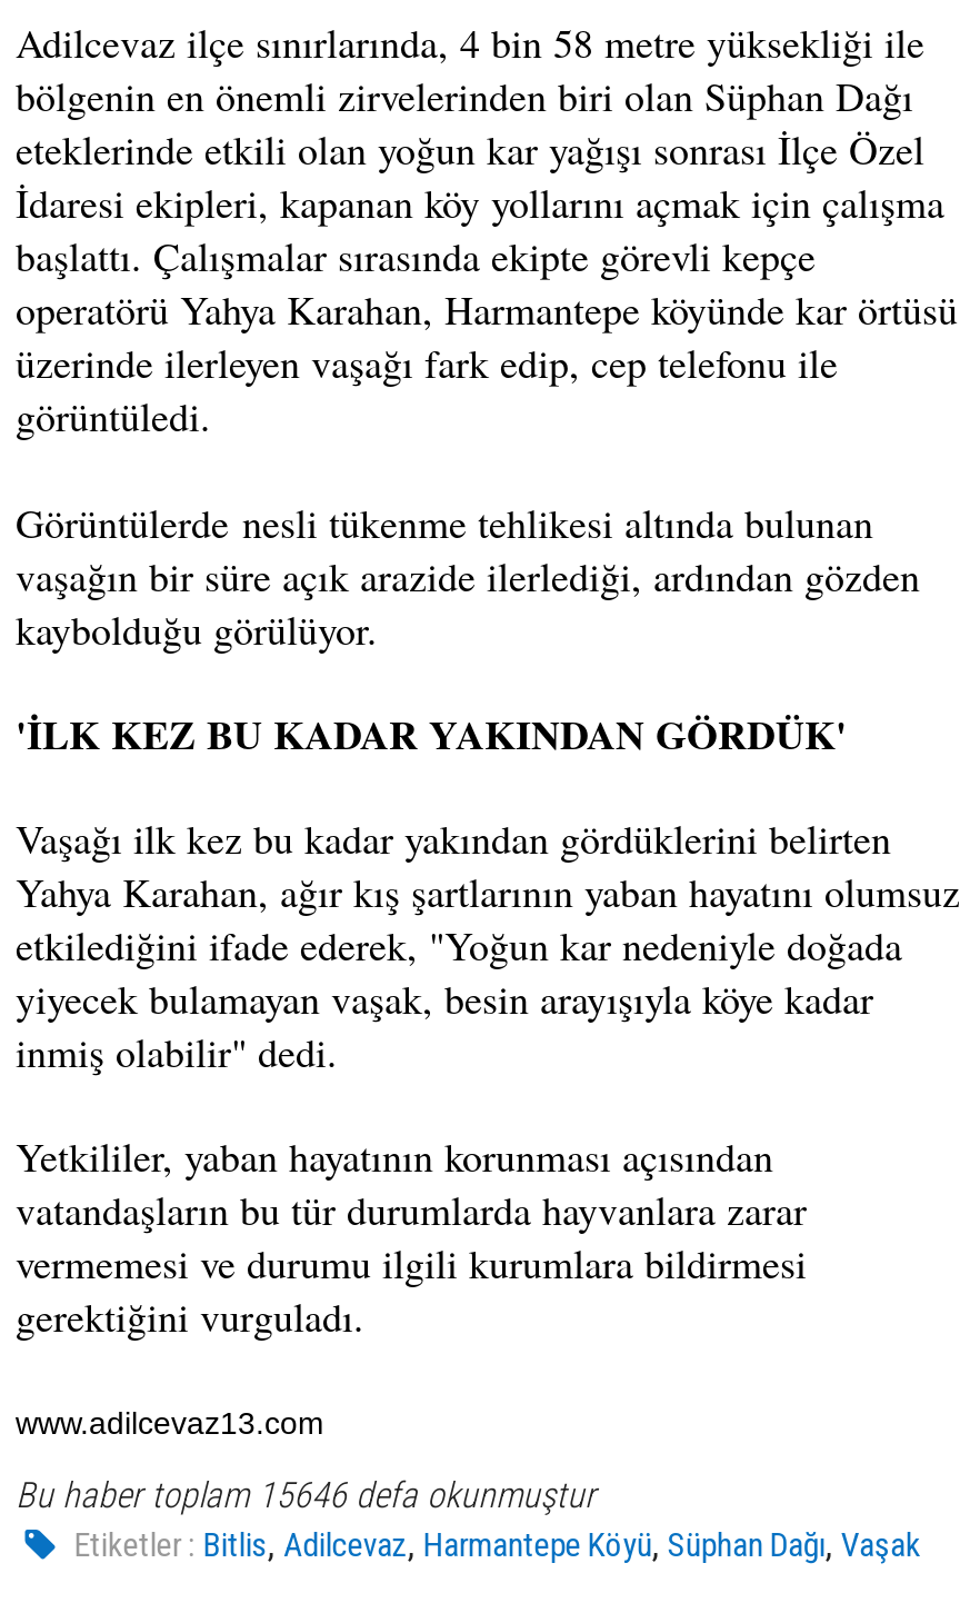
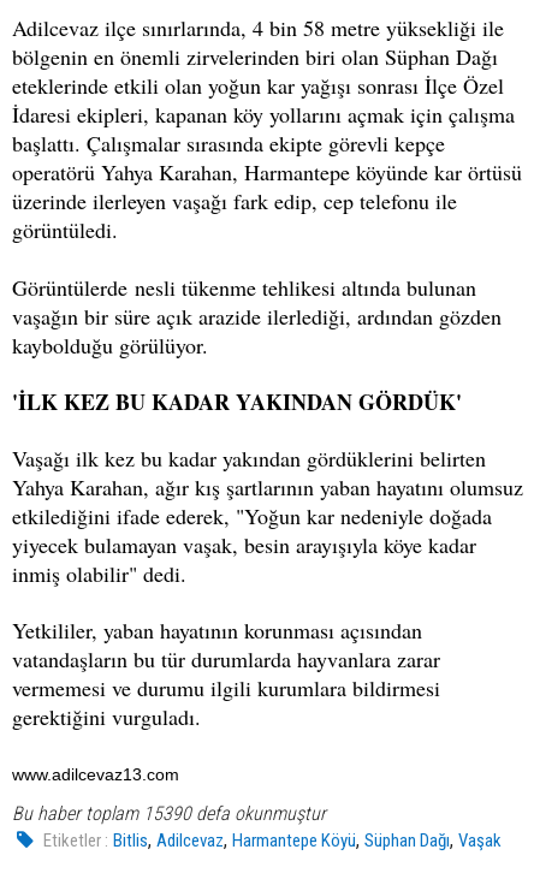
- Bu haber toplam 15646 defa okunmuştur
+ Bu haber toplam 15390 defa okunmuştur
